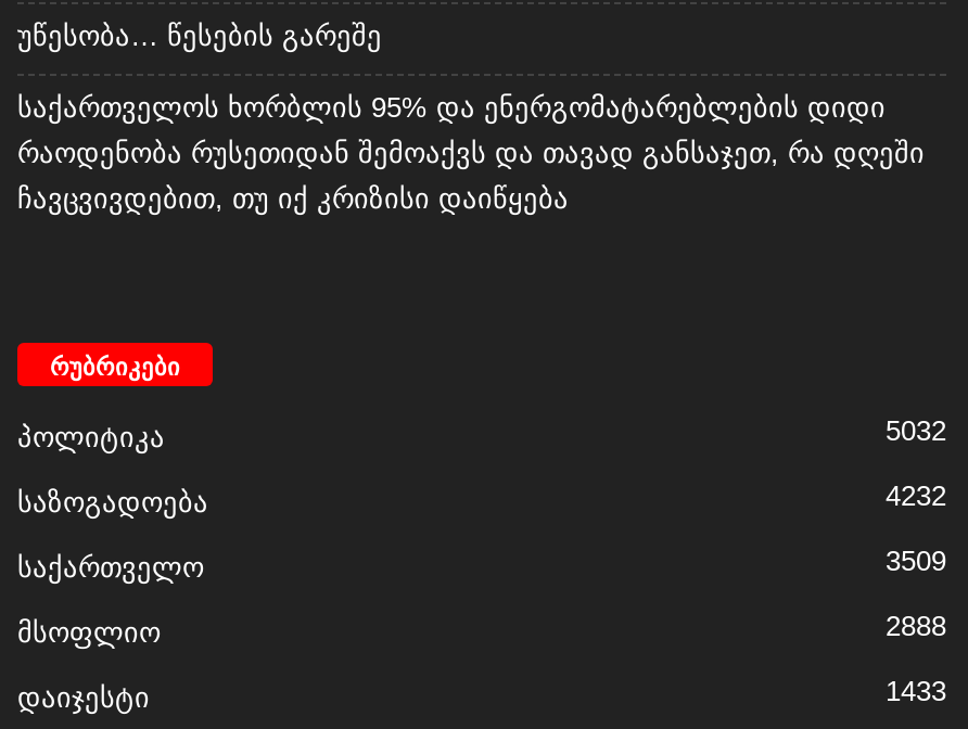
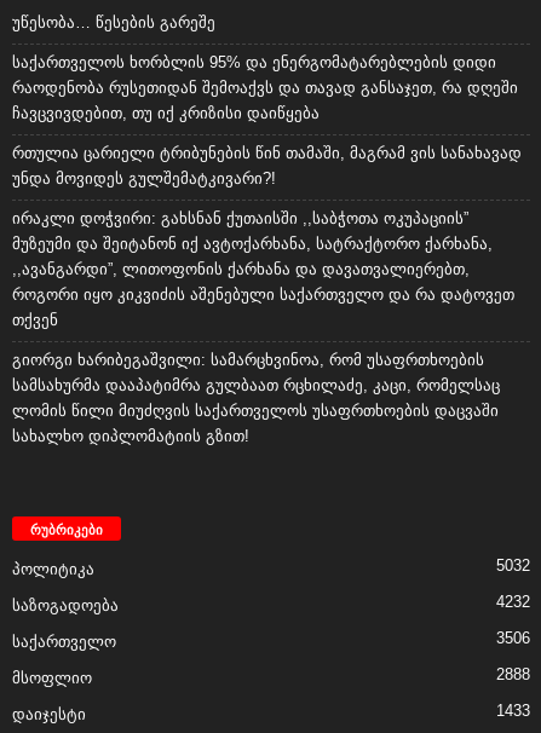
+ რთულია ცარიელი ტრიბუნების წინ თამაში, მაგრამ ვის სანახავად
+ უნდა მოვიდეს გულშემატკივარი?!
+ ირაკლი დოჭვირი: გახსნან ქუთაისში ,,საბჭოთა ოკუპაციის”
+ მუზეუმი და შეიტანონ იქ ავტოქარხანა, სატრაქტორო ქარხანა,
+ ,,ავანგარდი”, ლითოფონის ქარხანა და დავათვალიერებთ,
+ როგორი იყო კიკვიძის აშენებული საქართველო და რა დატოვეთ
+ თქვენ
+ გიორგი ხარიბეგაშვილი: სამარცხვინოა, რომ უსაფრთხოების
+ სამსახურმა დააპატიმრა გულბაათ რცხილაძე, კაცი, რომელსაც
+ ლომის წილი მიუძღვის საქართველოს უსაფრთხოების დაცვაში
+ სახალხო დიპლომატიის გზით!

- 3509
+ 3506
